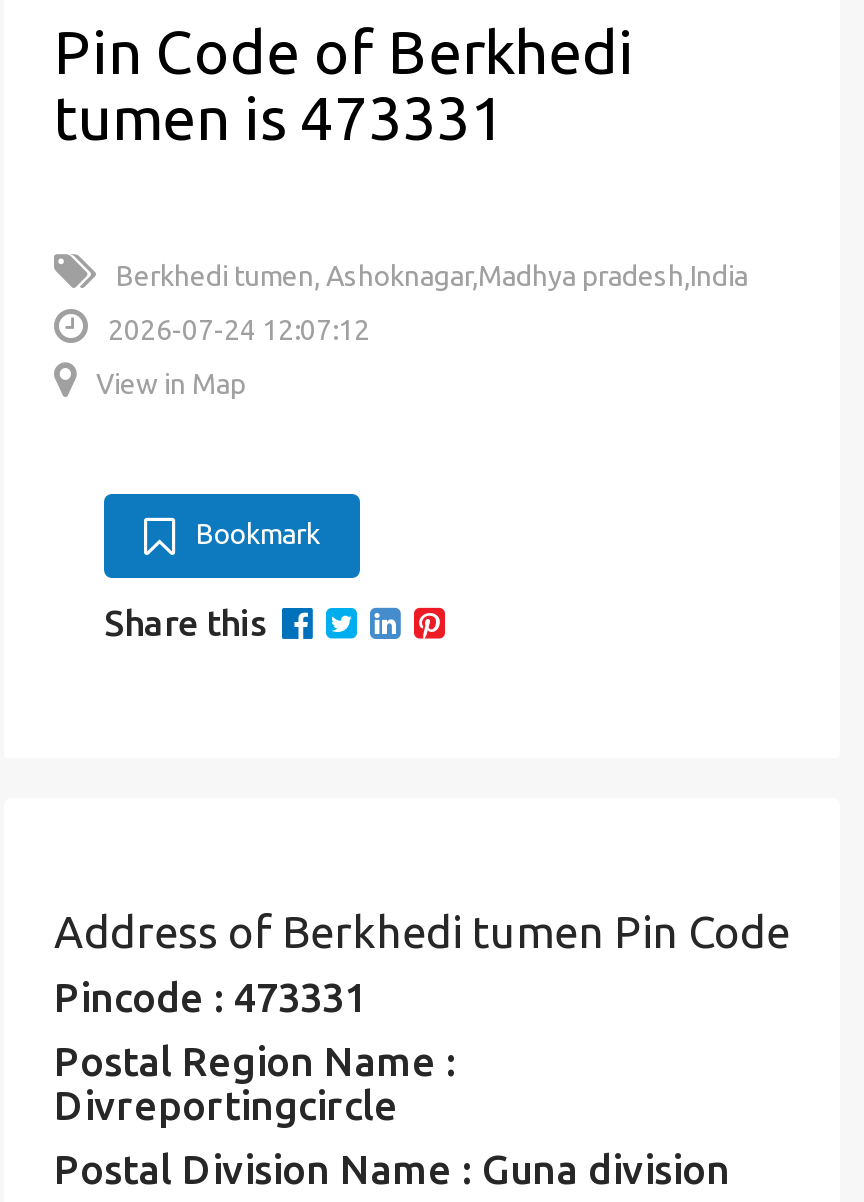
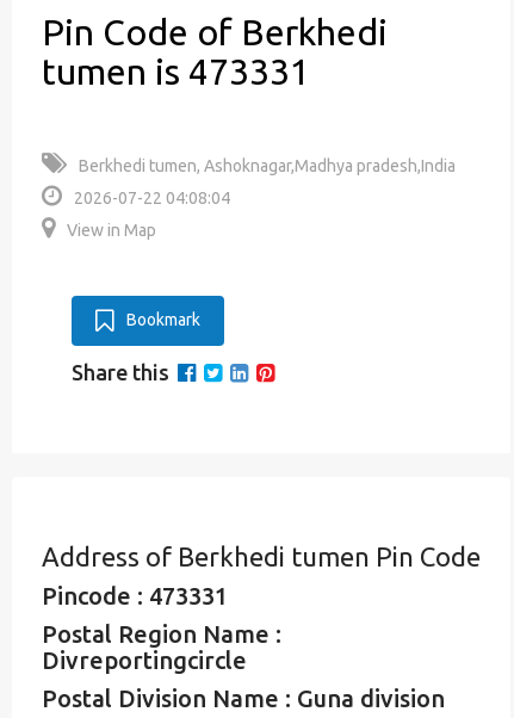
- 2026-07-24 12:07:12
+ 2026-07-22 04:08:04
